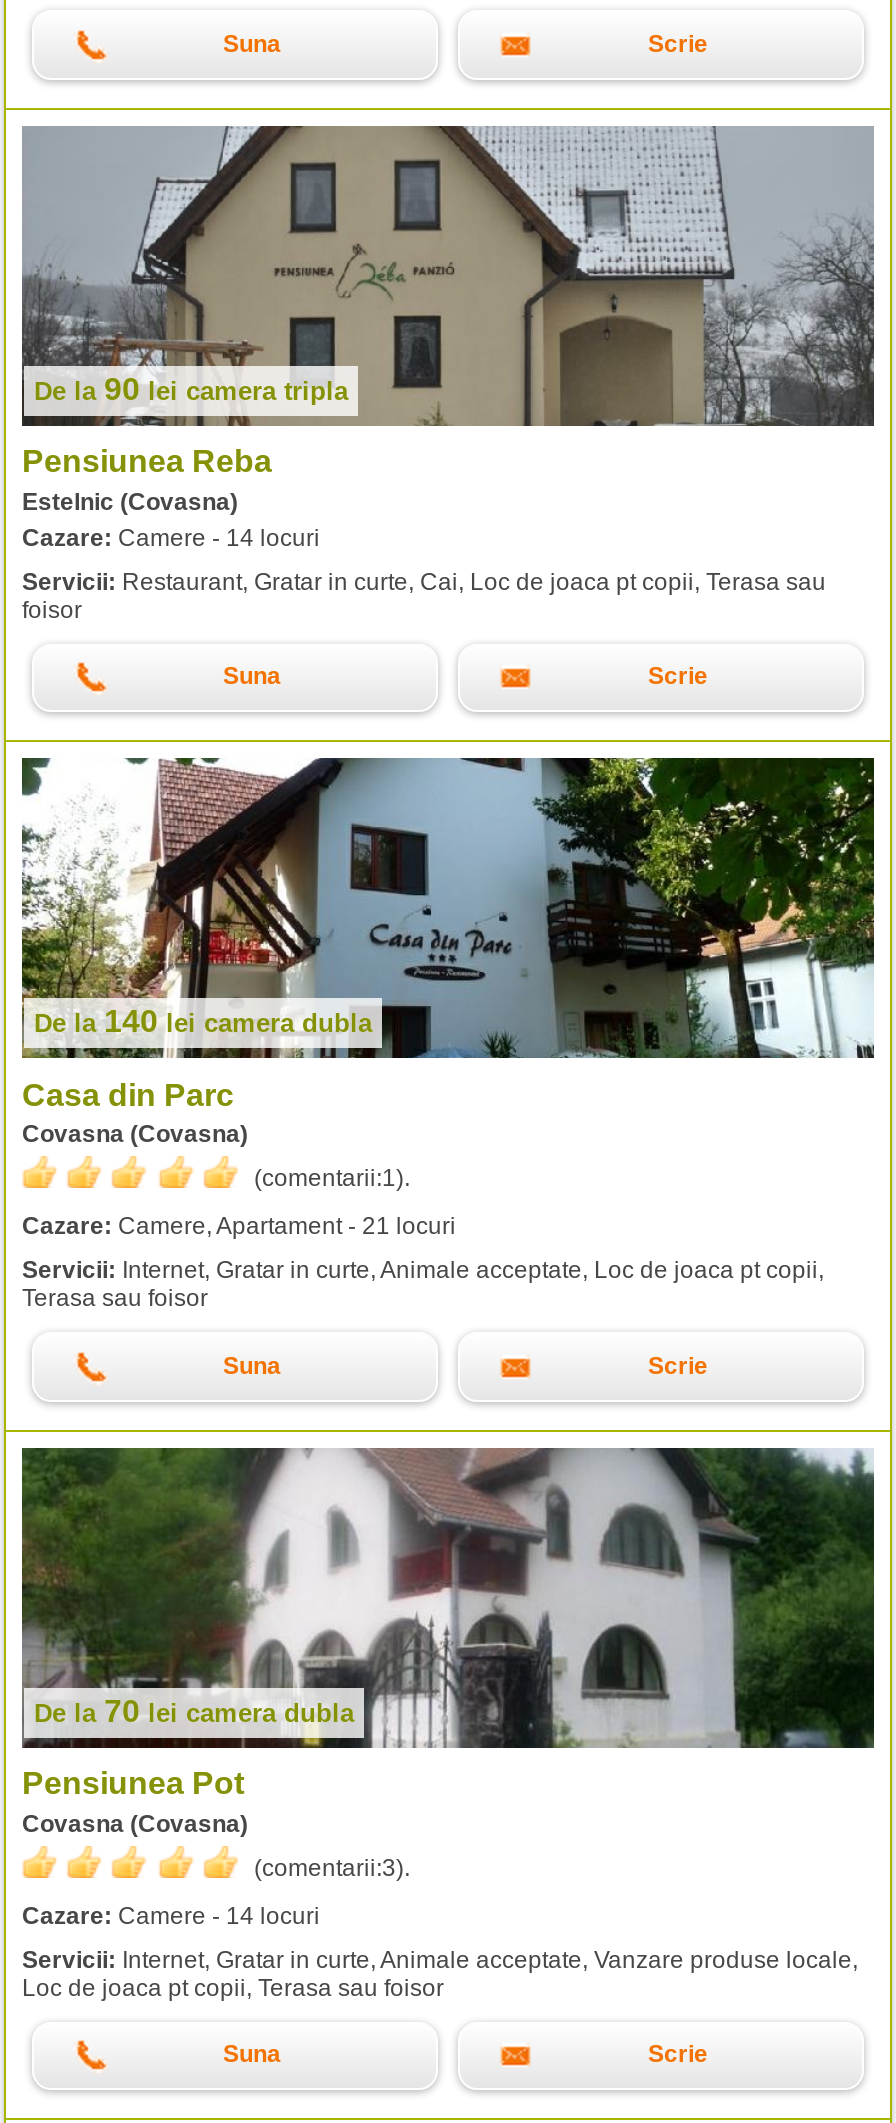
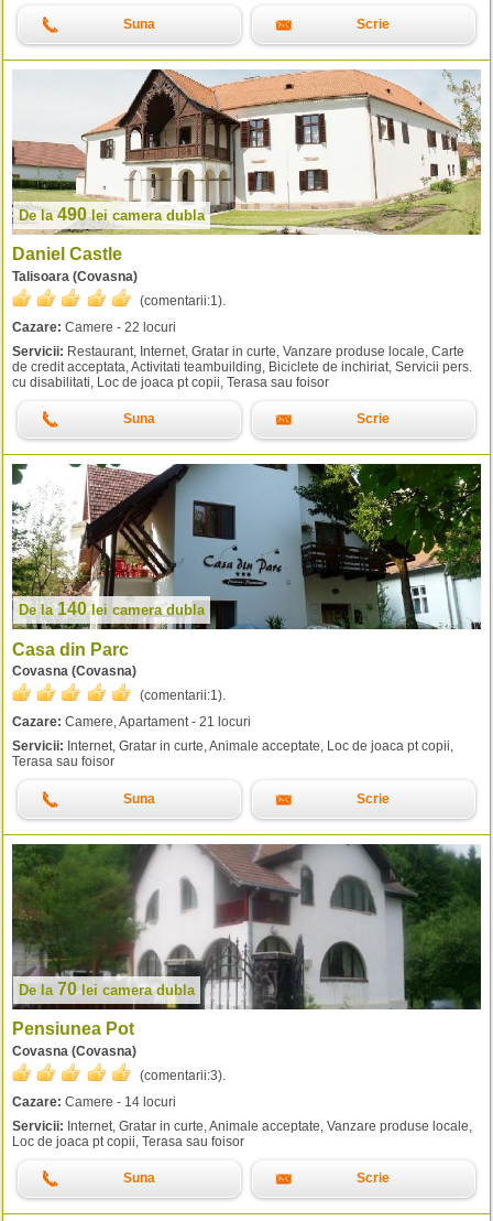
- [image]
- De la 90 lei camera tripla
- Pensiunea Reba
- Estelnic (Covasna)
- Cazare: Camere - 14 locuri
- Servicii: Restaurant, Gratar in curte, Cai, Loc de joaca pt copii, Terasa sau
- foisor
+ [image]
+ De la 490 lei camera dubla
+ Daniel Castle
+ Talisoara (Covasna)
+ (comentarii:1).
+ Cazare: Camere - 22 locuri
+ Servicii: Restaurant, Internet, Gratar in curte, Vanzare produse locale, Carte
+ de credit acceptata, Activitati teambuilding, Biciclete de inchiriat, Servicii pers.
+ cu disabilitati, Loc de joaca pt copii, Terasa sau foisor
